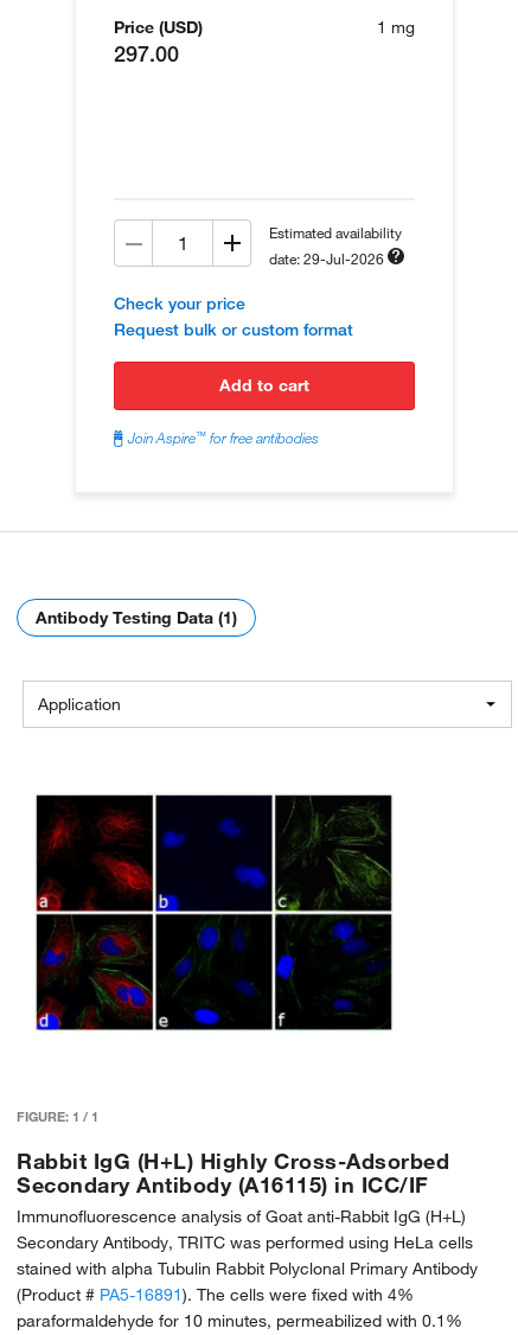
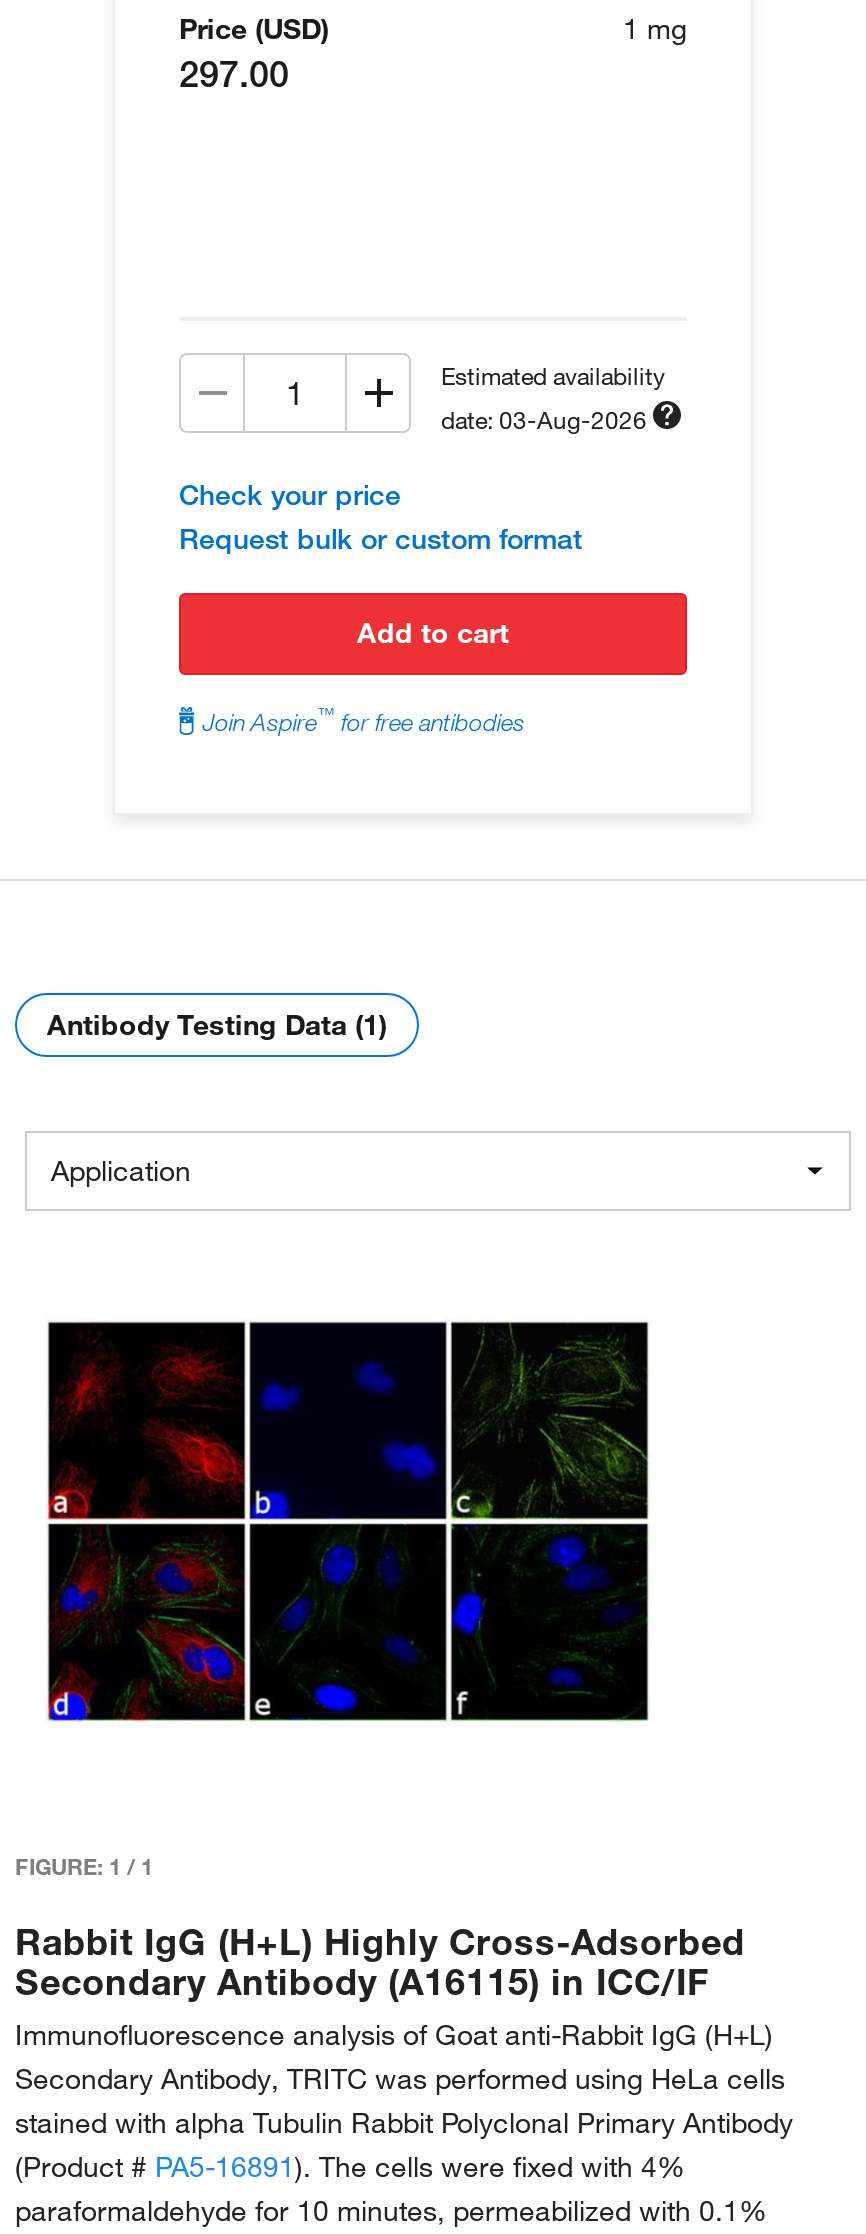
- date: 29-Jul-2026
+ date: 03-Aug-2026
